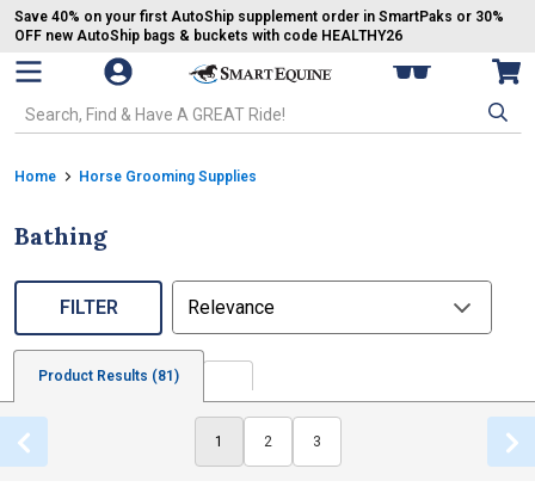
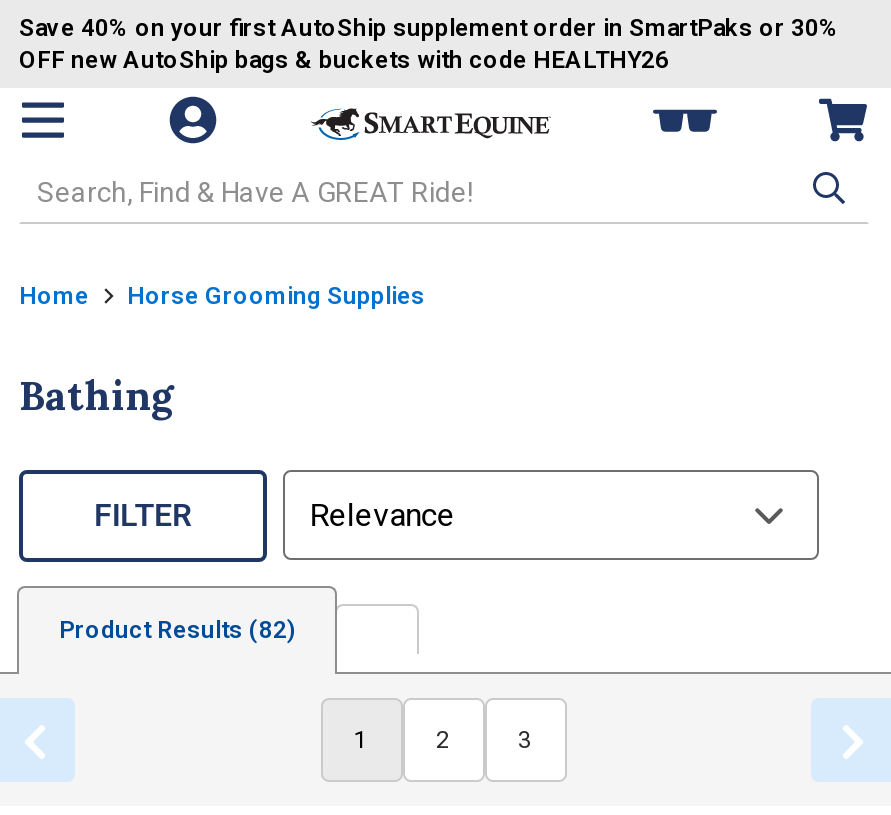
- Product Results (81)
+ Product Results (82)
